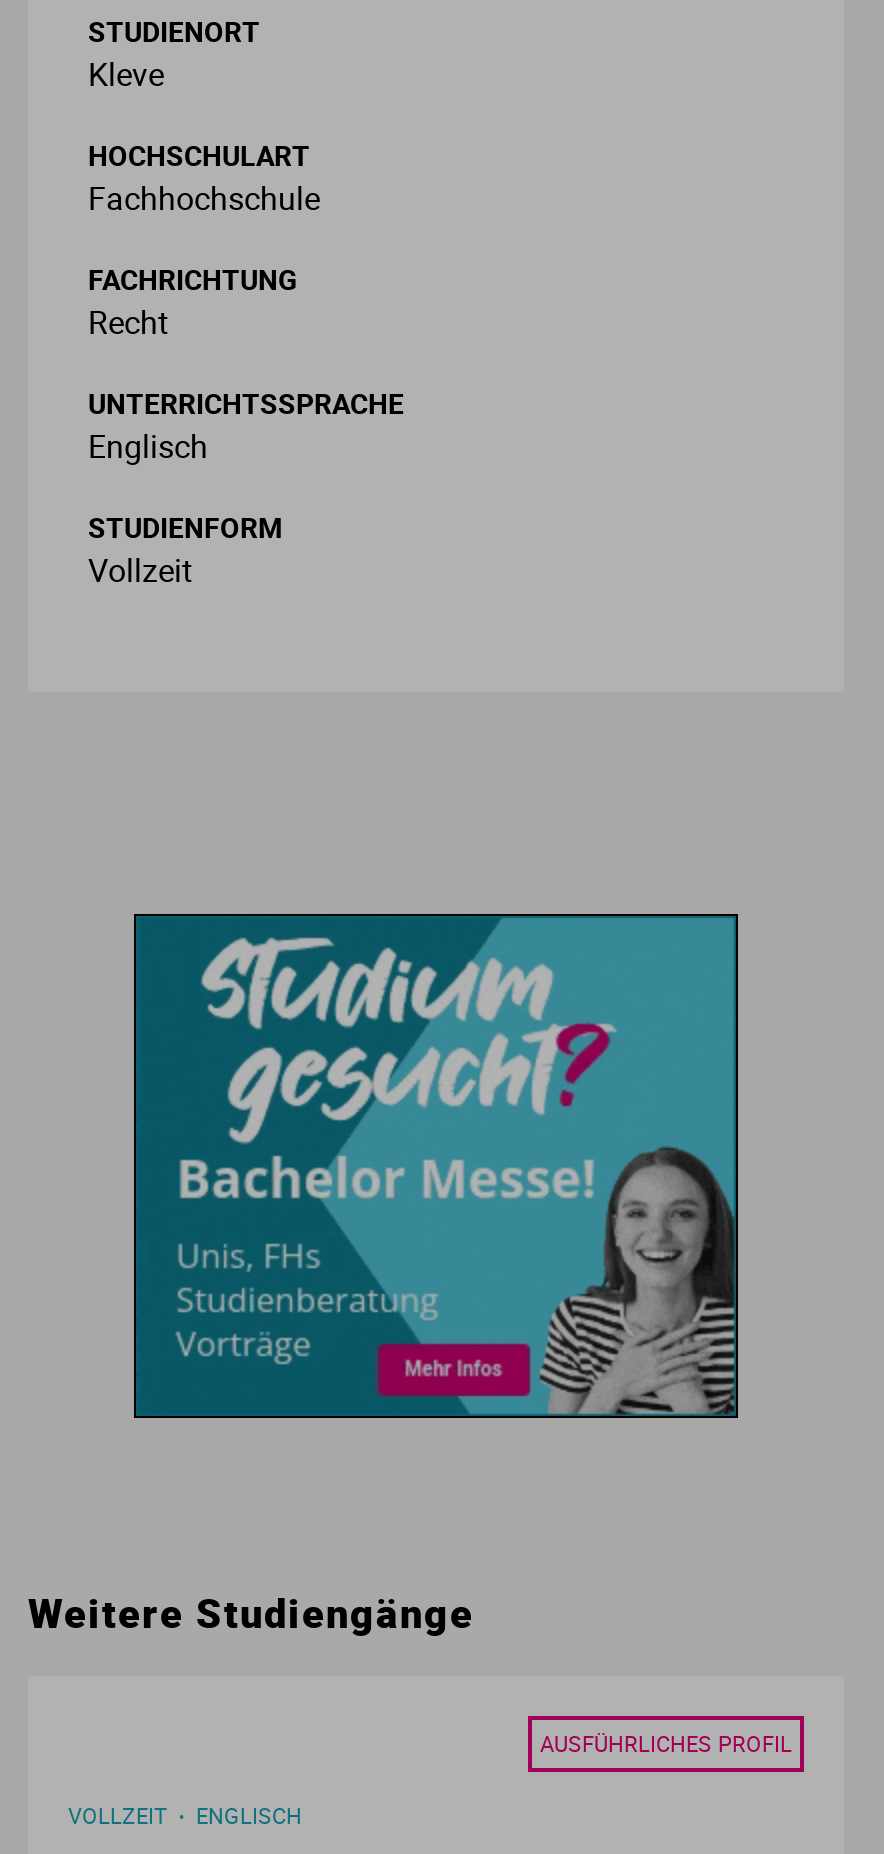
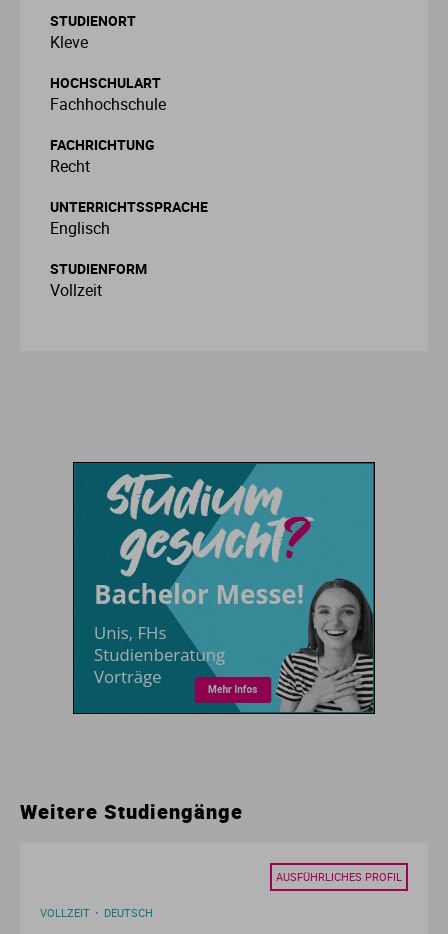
- ENGLISCH
+ DEUTSCH
